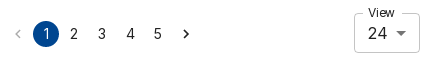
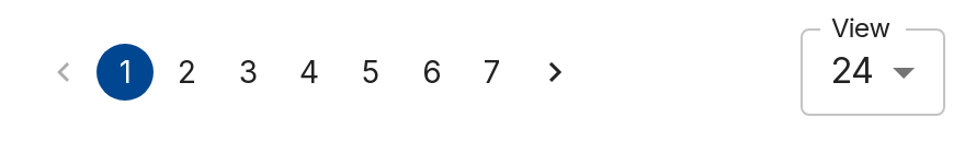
+ 6
+ 7
